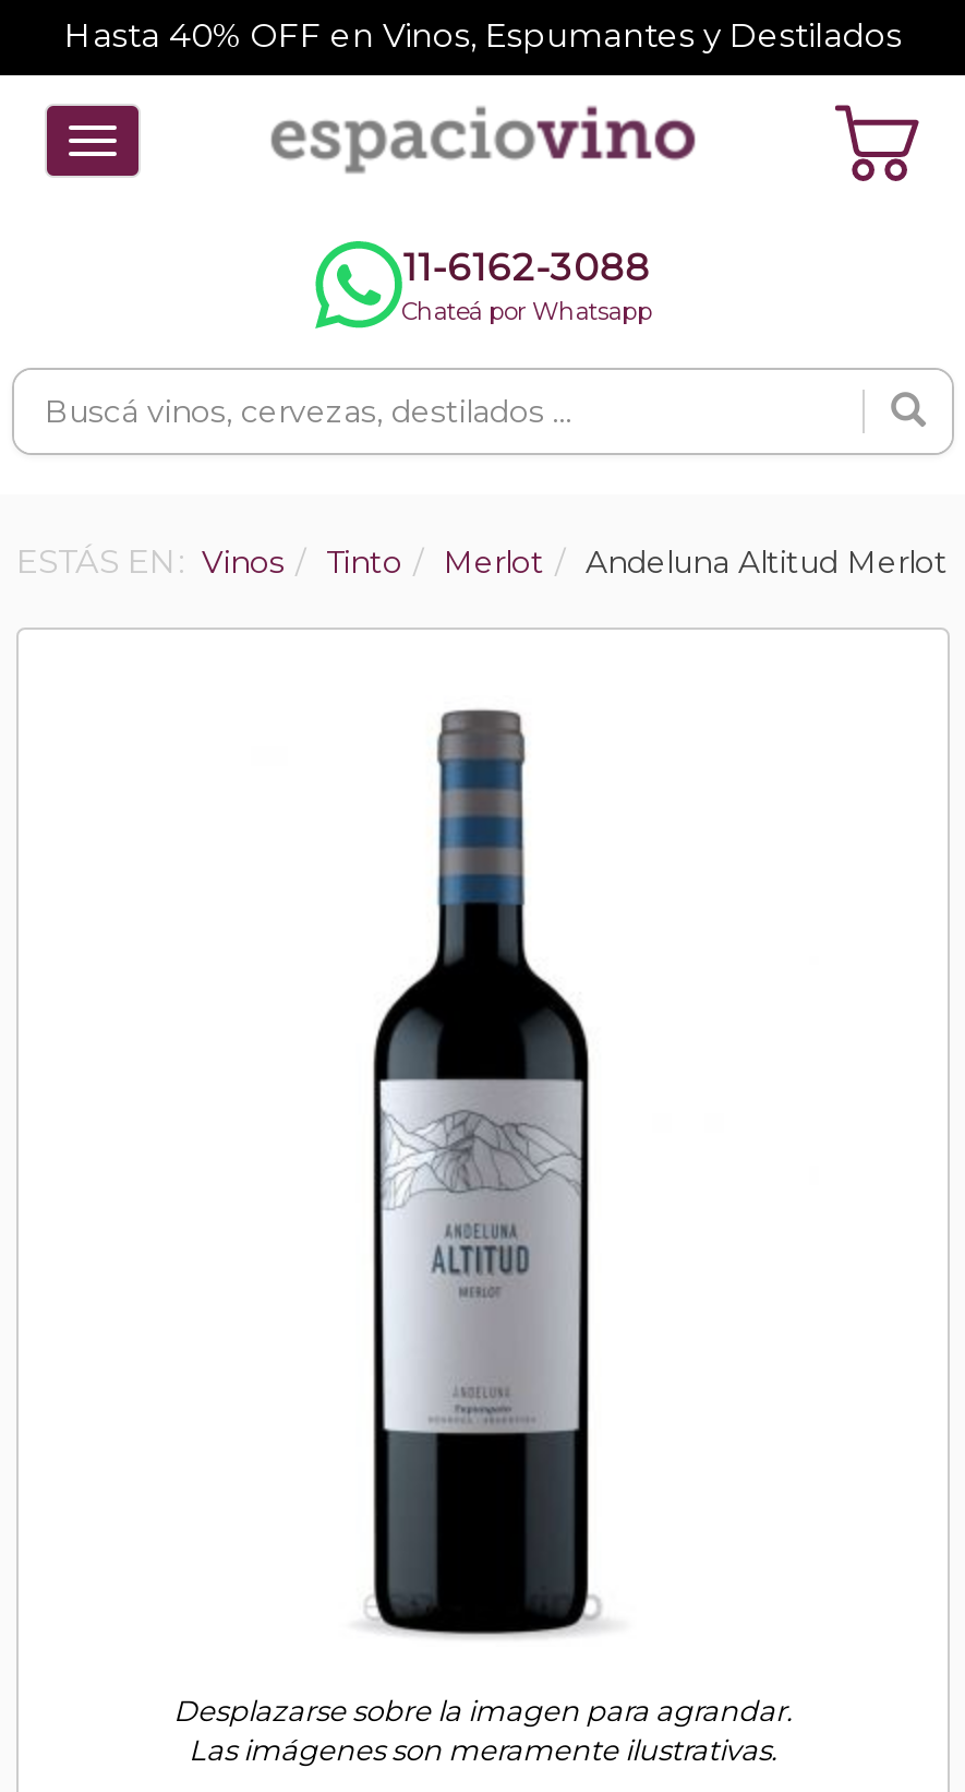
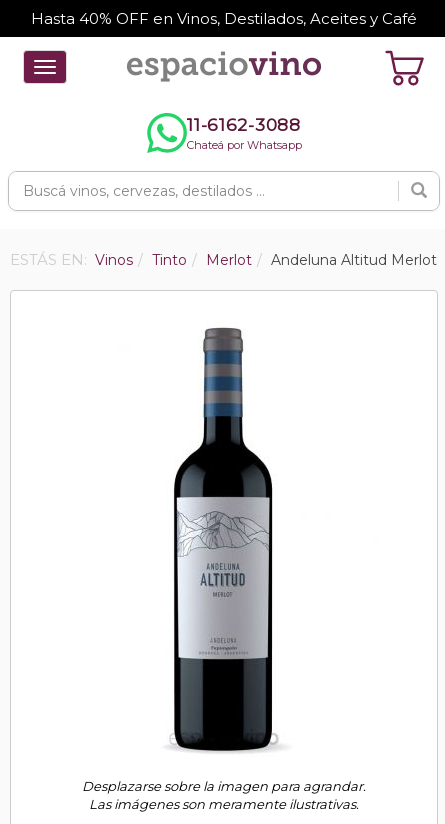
- Hasta 40% OFF en Vinos, Espumantes y Destilados
+ Hasta 40% OFF en Vinos, Destilados, Aceites y Café
